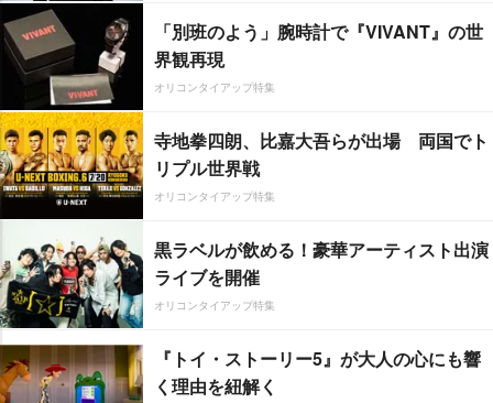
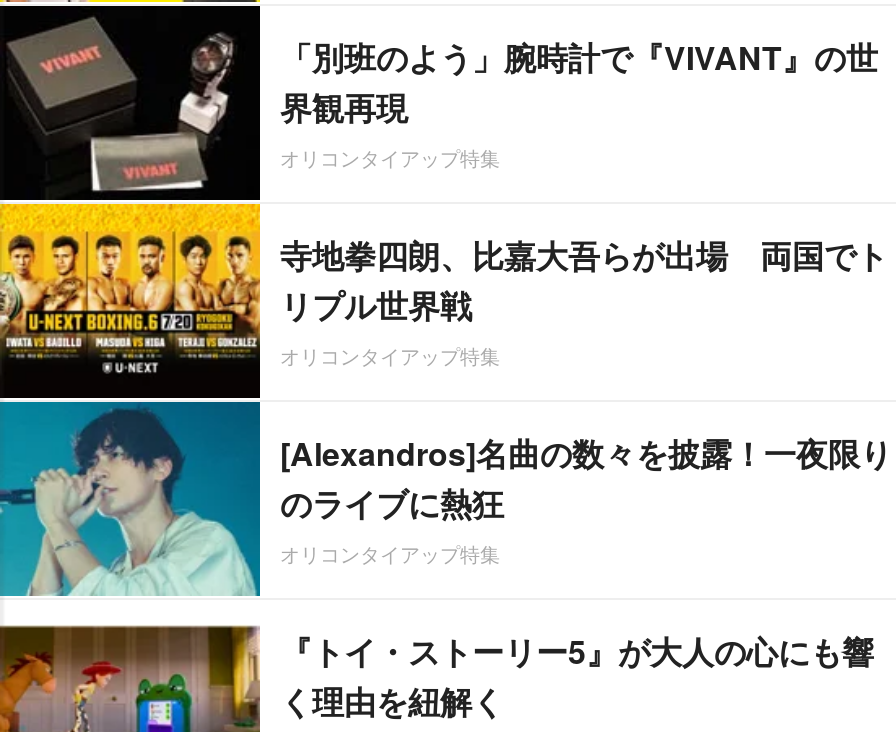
- [image]
- 黒ラベルが飲める！豪華アーティスト出演
- ライブを開催
+ [image]
+ [Alexandros]名曲の数々を披露！一夜限り
+ のライブに熱狂
